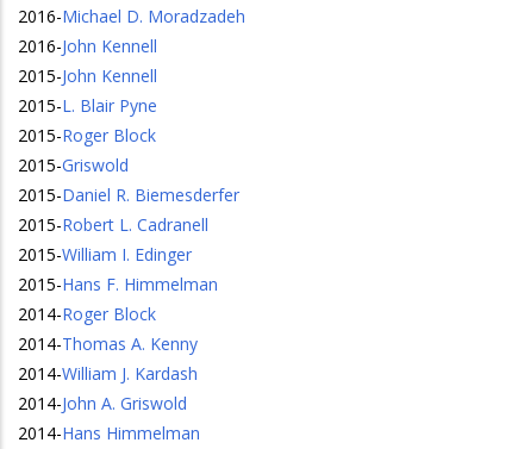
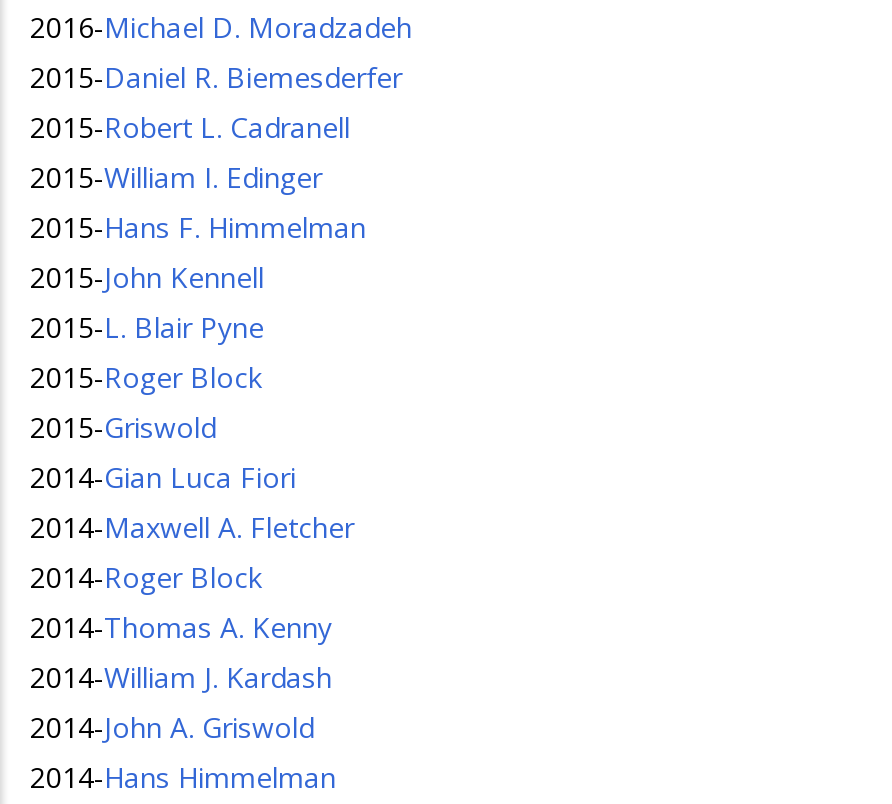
- 2016-John Kennell

moved down: 2015-John Kennell | 2015-L. Blair Pyne | 2015-Roger Block | 2015-Griswold

moved up: 2015-Daniel R. Biemesderfer | 2015-Robert L. Cadranell | 2015-William I. Edinger | 2015-Hans F. Himmelman

+ 2014-Gian Luca Fiori
+ 2014-Maxwell A. Fletcher
